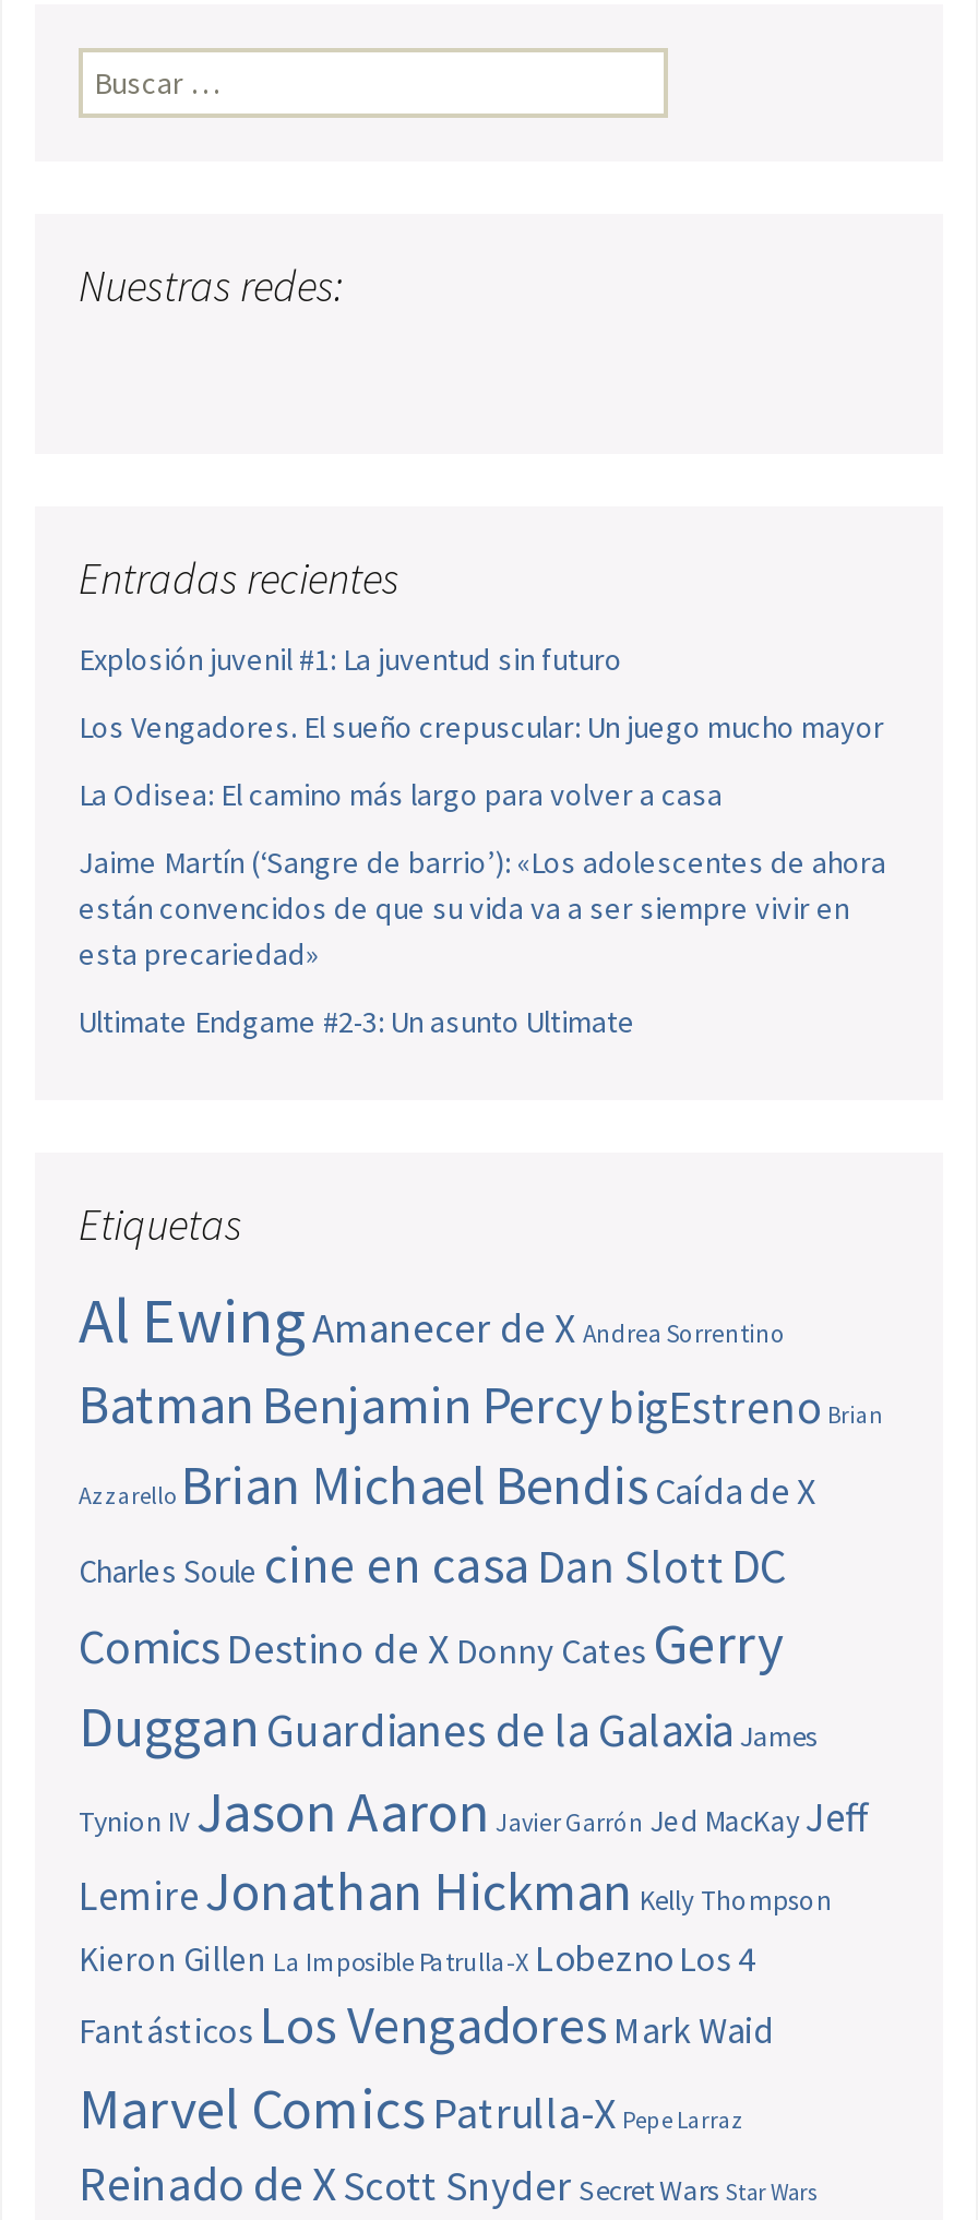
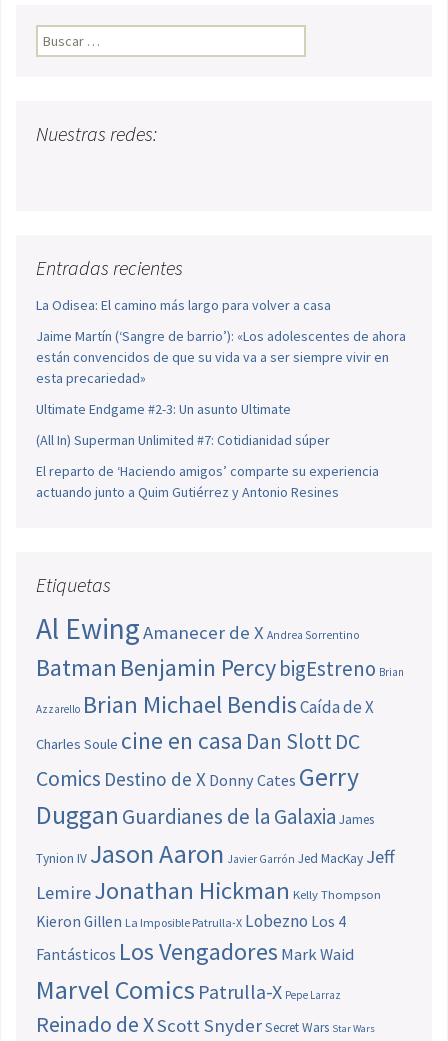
- Explosión juvenil #1: La juventud sin futuro
- Los Vengadores. El sueño crepuscular: Un juego mucho mayor

moved up: La Odisea: El camino más largo para volver a casa | Jaime Martín (‘Sangre de barrio’): «Los adolescentes de ahora | están convencidos de que su vida va a ser siempre vivir en | esta precariedad» | Ultimate Endgame #2-3: Un asunto Ultimate

+ (All In) Superman Unlimited #7: Cotidianidad súper
+ El reparto de ‘Haciendo amigos’ comparte su experiencia
+ actuando junto a Quim Gutiérrez y Antonio Resines
